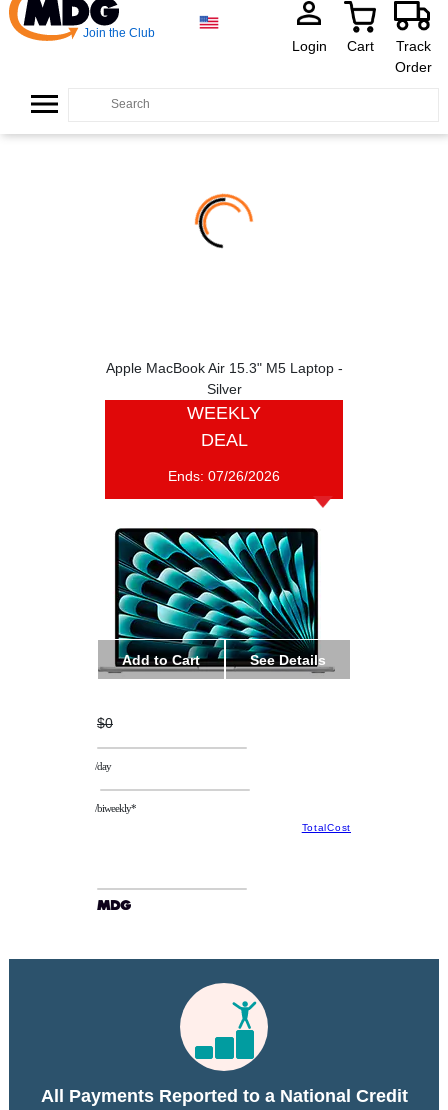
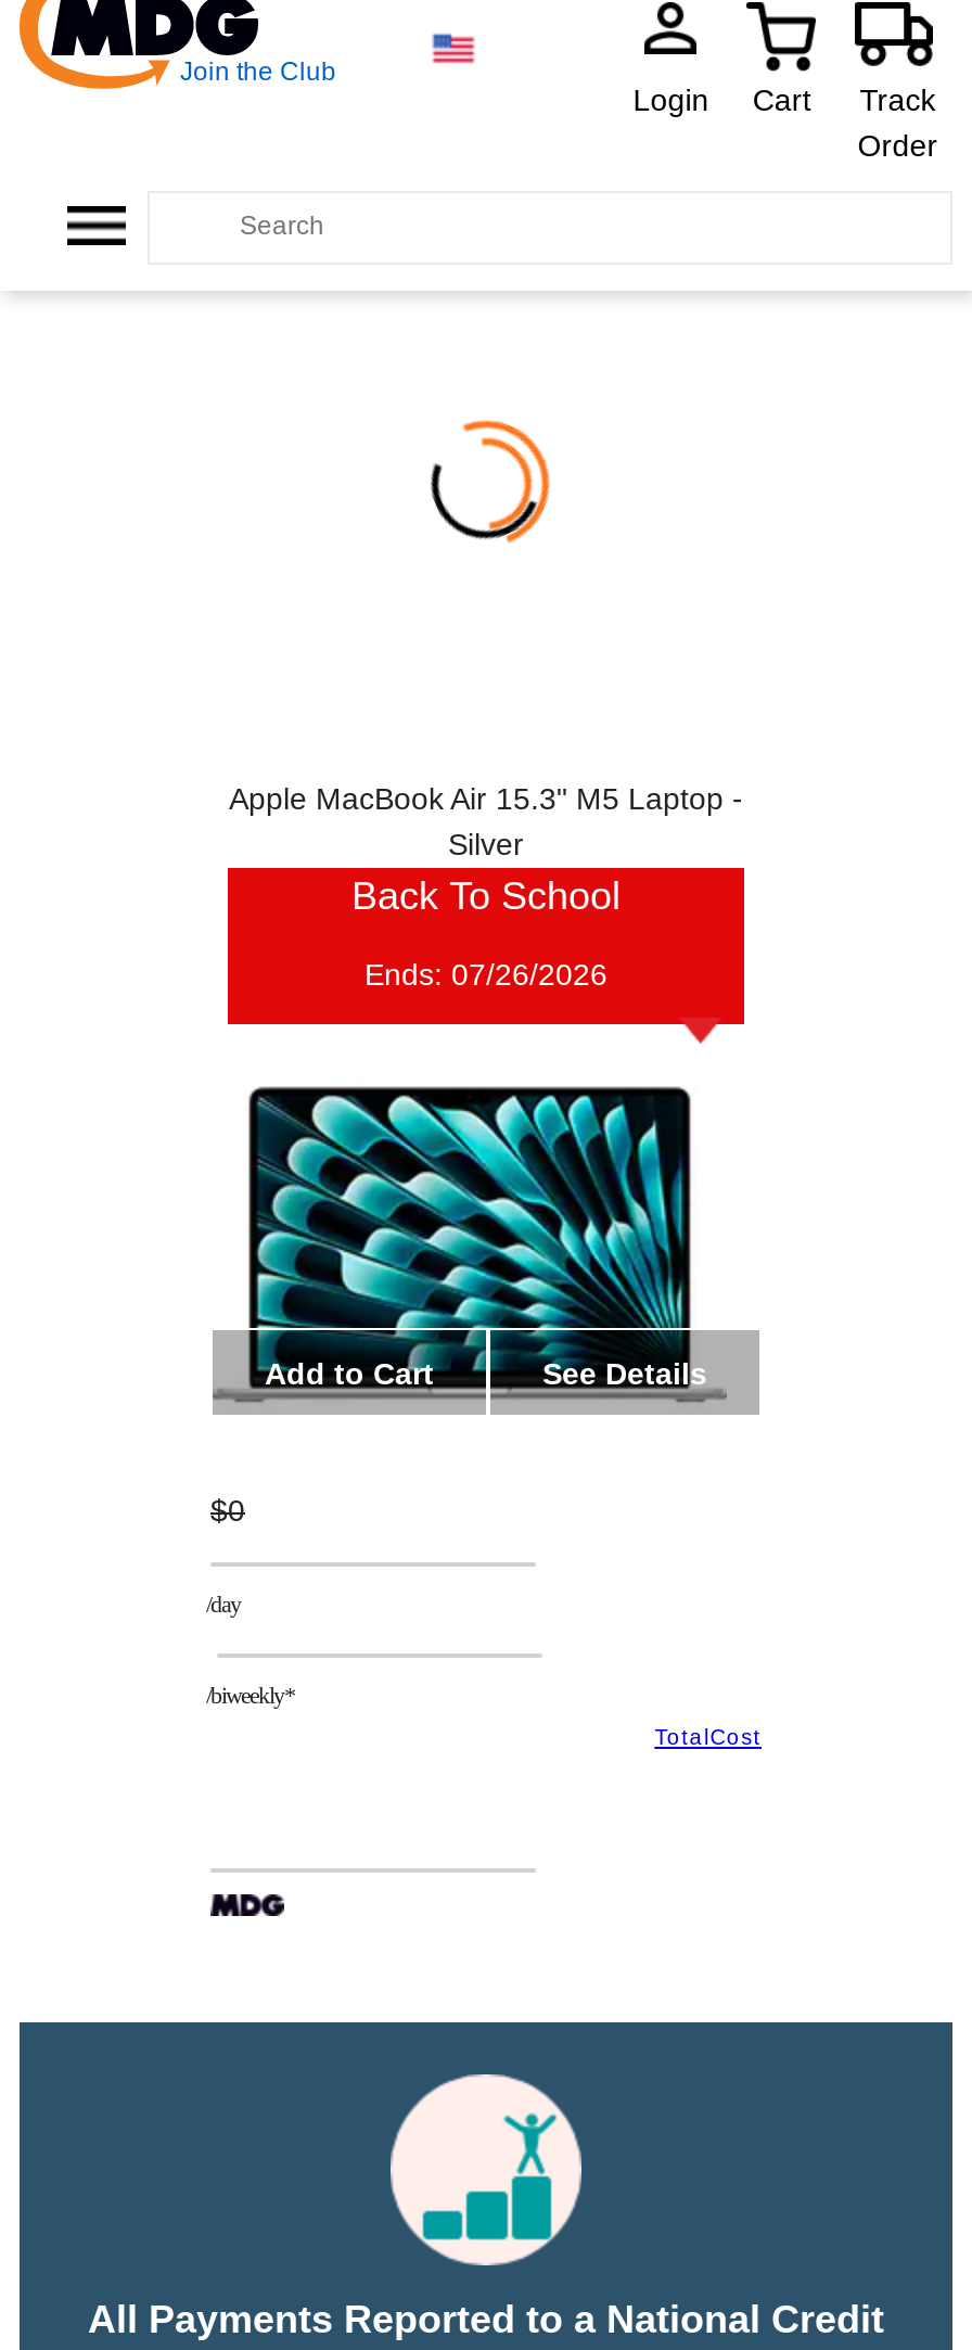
- [image]
+ [image]

- WEEKLY
- DEAL
+ Back To School
